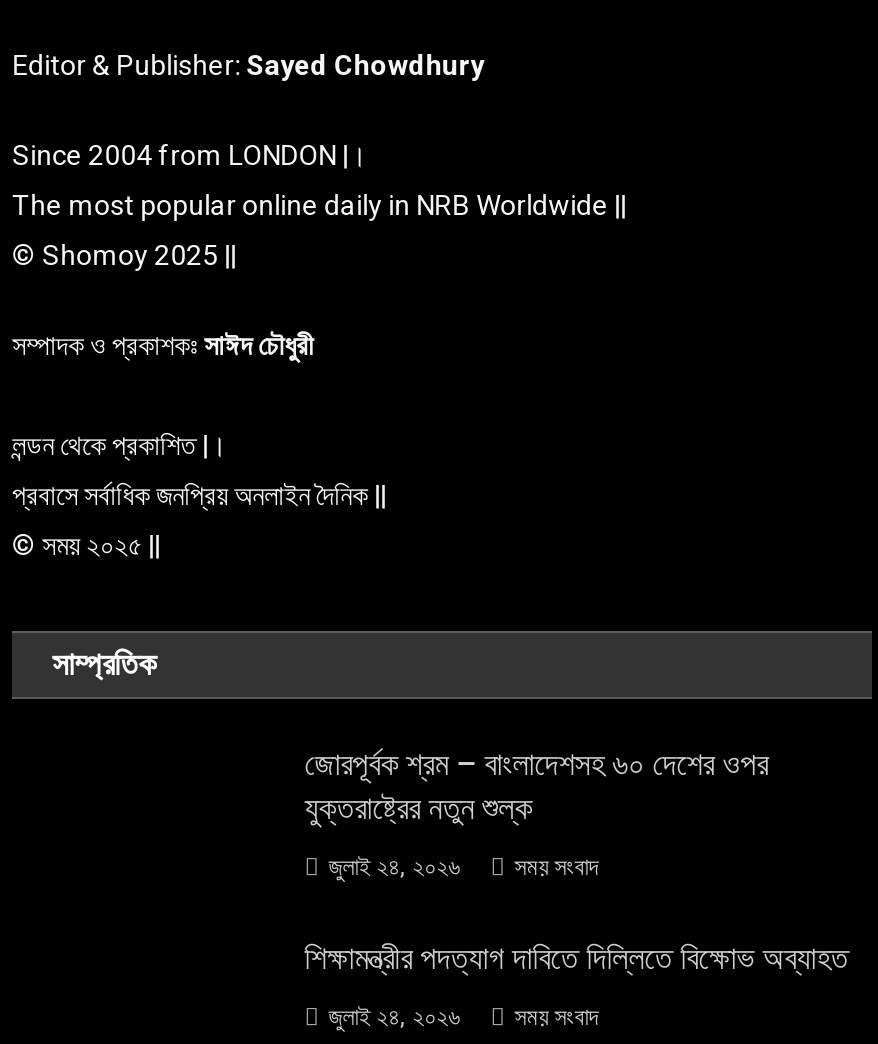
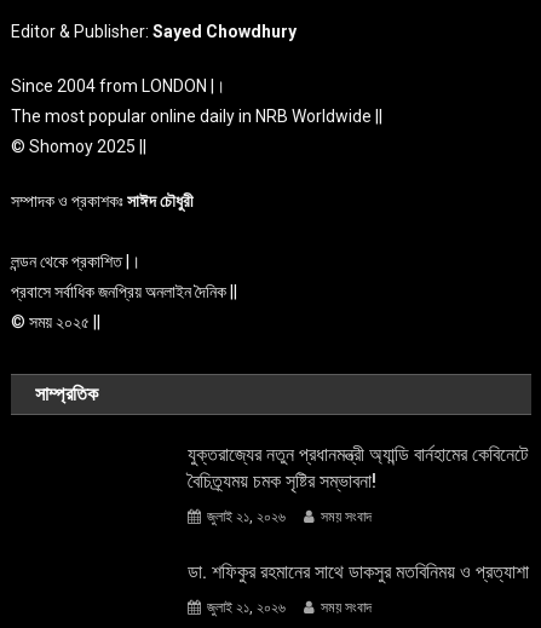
- জোরপূর্বক শ্রম – বাংলাদেশসহ ৬০ দেশের ওপর
- যুক্তরাষ্ট্রের নতুন শুল্ক
+ যুক্তরাজ্যের নতুন প্রধানমন্ত্রী অ্যান্ডি বার্নহামের কেবিনেটে
+ বৈচিত্র্যময় চমক সৃষ্টির সম্ভাবনা!

- জুলাই ২৪, ২০২৬
+ জুলাই ২১, ২০২৬

- শিক্ষামন্ত্রীর পদত্যাগ দাবিতে দিল্লিতে বিক্ষোভ অব্যাহত
+ ডা. শফিকুর রহমানের সাথে ডাকসুর মতবিনিময় ও প্রত্যাশা

- জুলাই ২৪, ২০২৬
+ জুলাই ২১, ২০২৬
